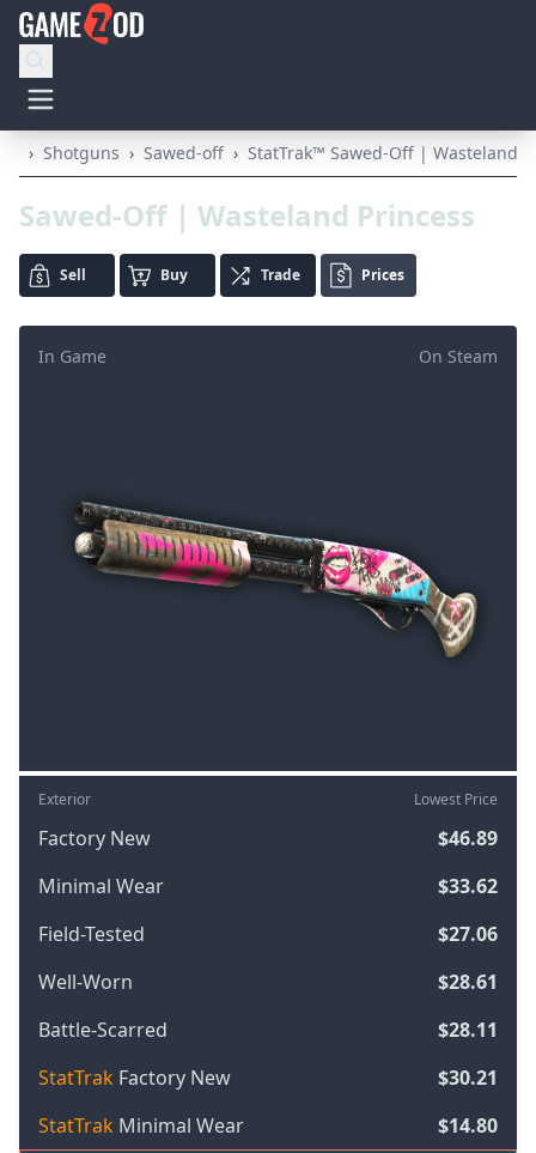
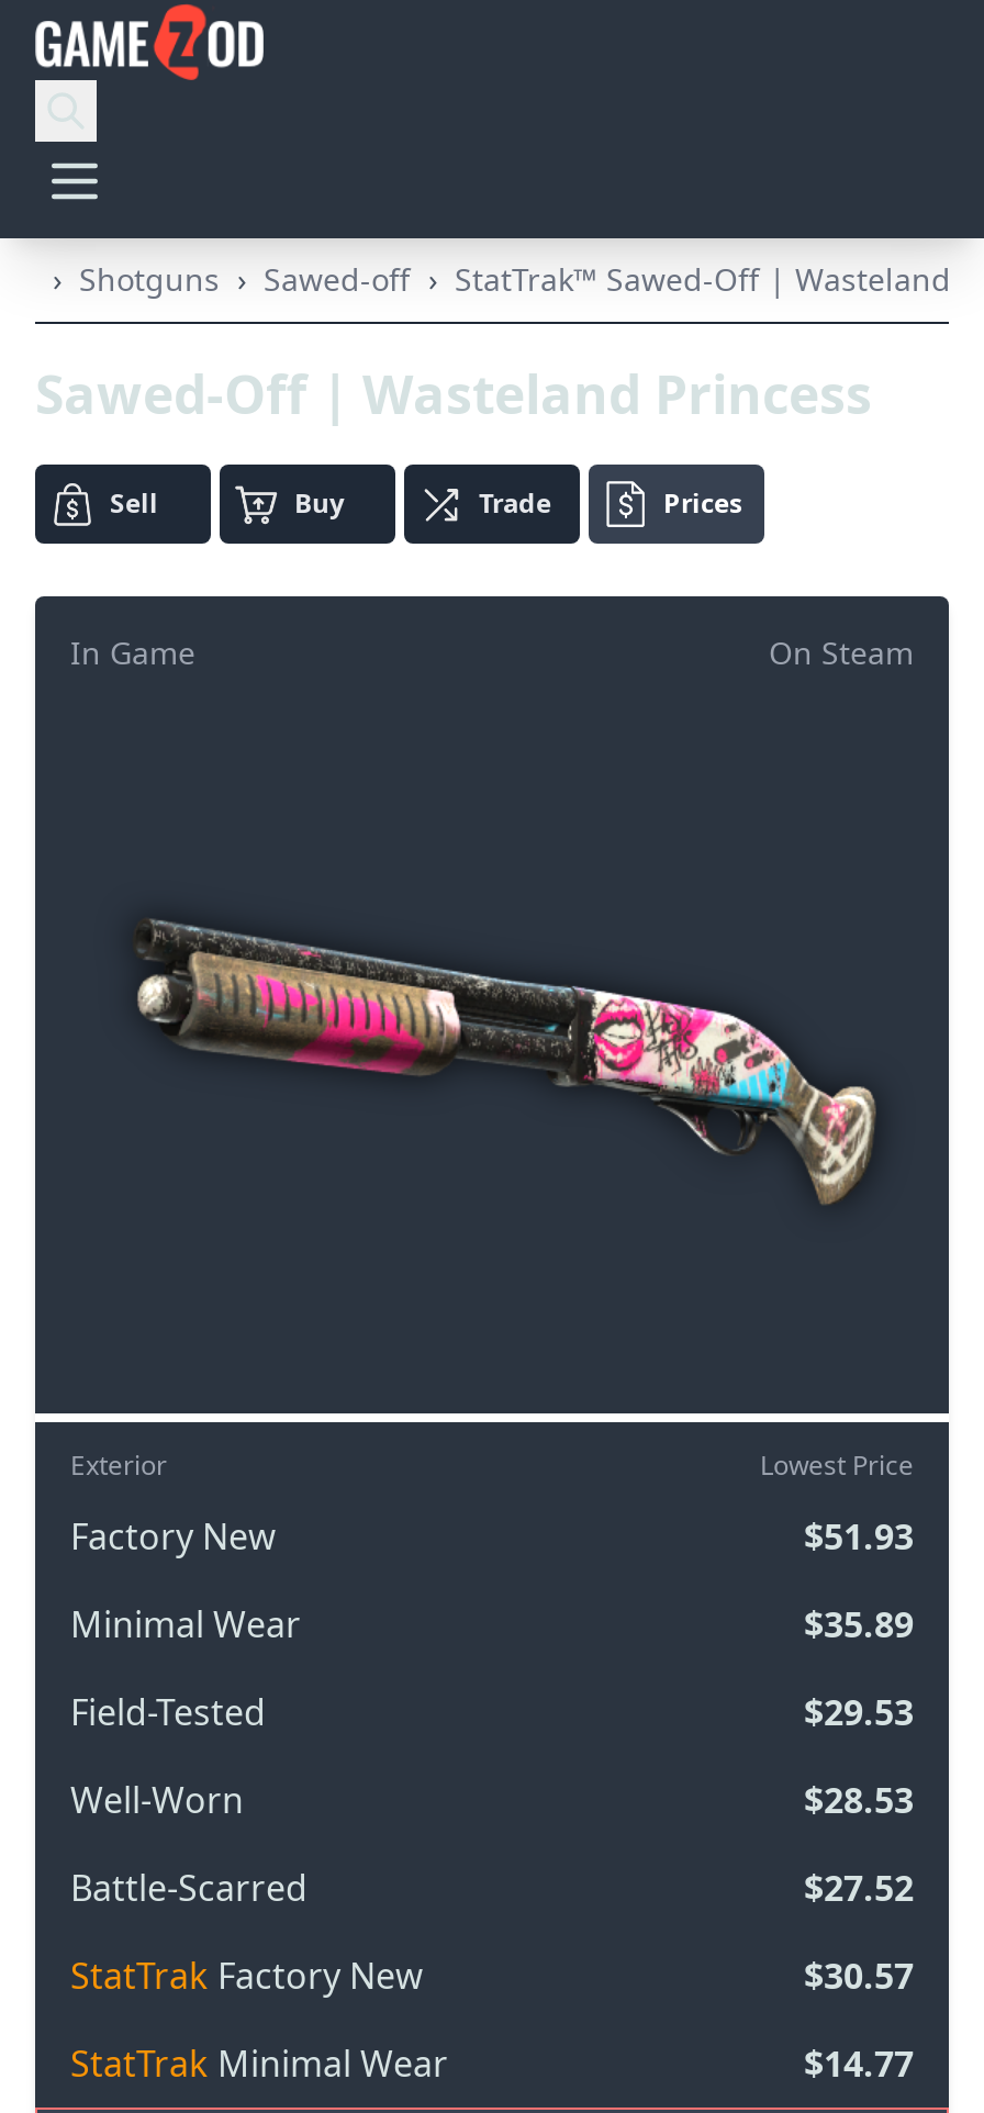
- $46.89
+ $51.93

- $33.62
+ $35.89

- $27.06
+ $29.53

- $28.61
+ $28.53

- $28.11
+ $27.52

- $30.21
+ $30.57

- $14.80
+ $14.77
